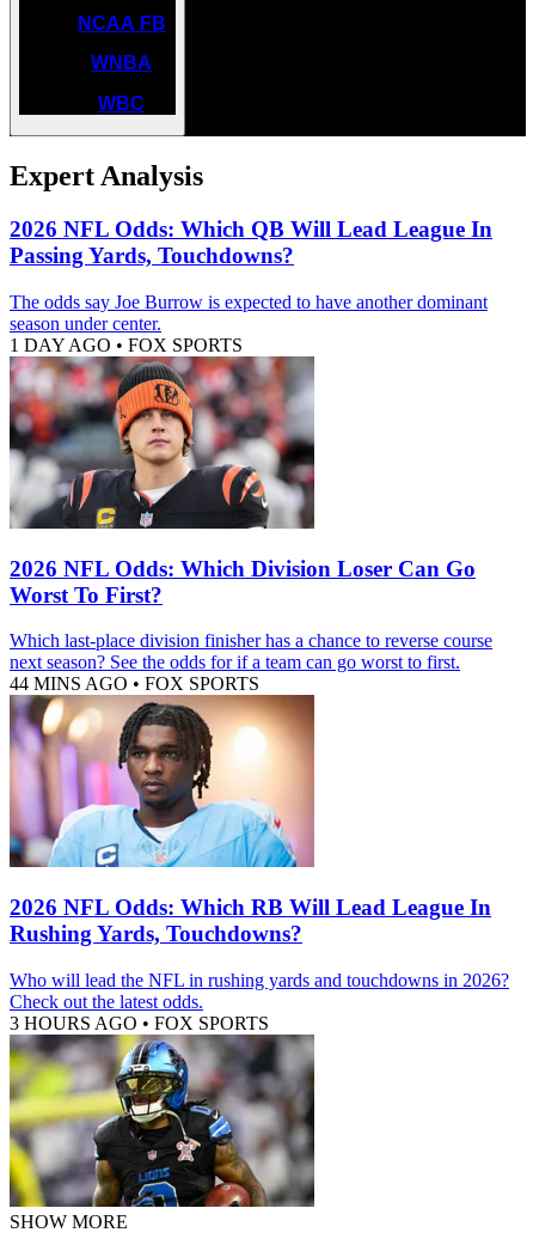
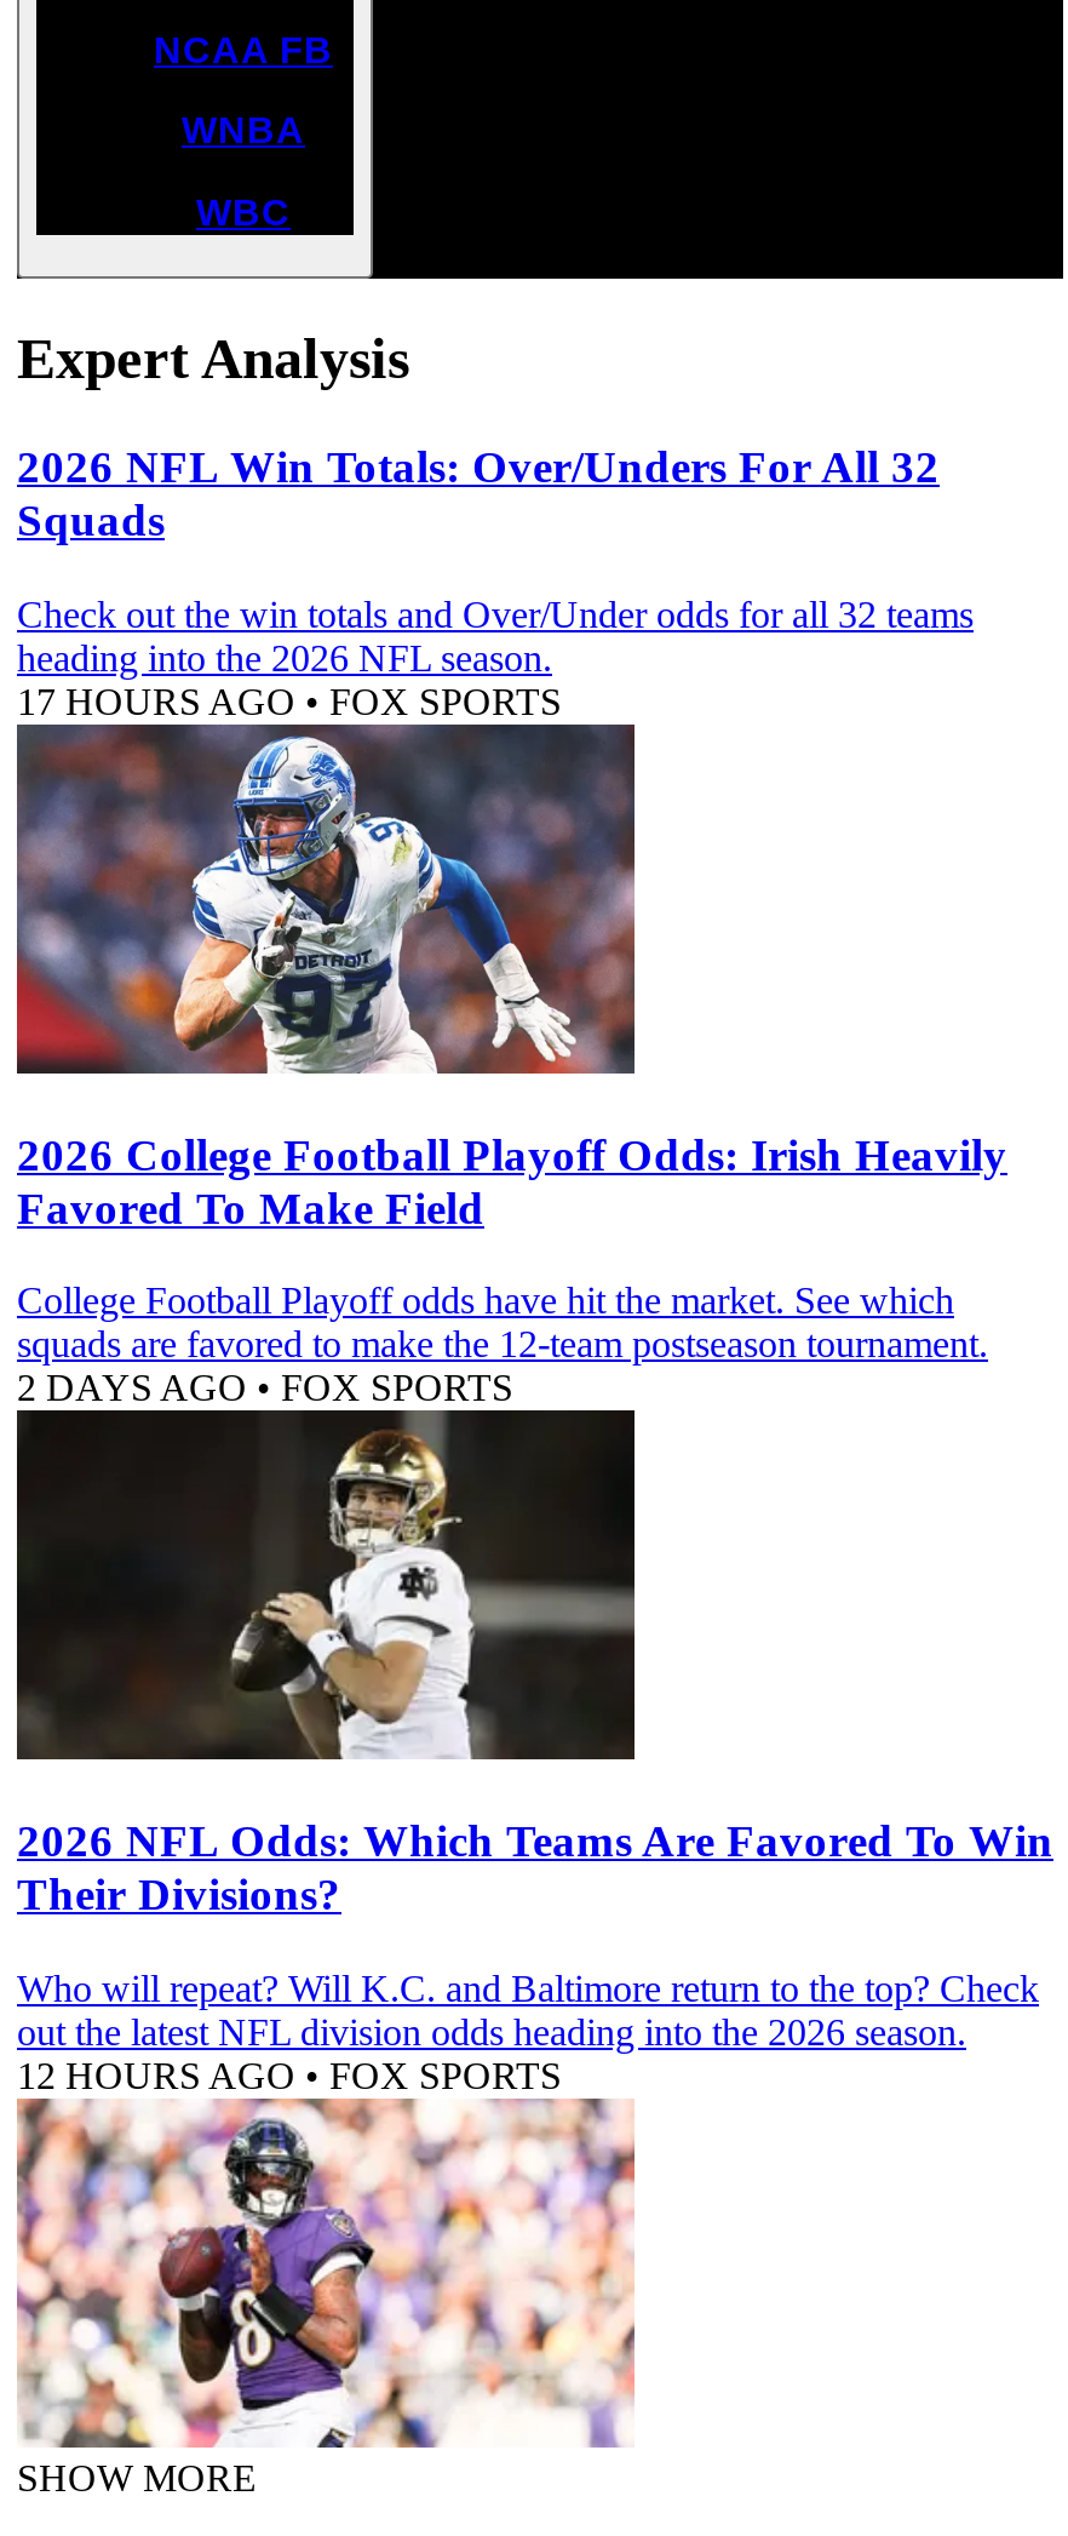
- 2026 NFL Odds: Which QB Will Lead League In
- Passing Yards, Touchdowns?
+ 2026 NFL Win Totals: Over/Unders For All 32
+ Squads

- The odds say Joe Burrow is expected to have another dominant
- season under center.
- 1 DAY AGO • FOX SPORTS
+ Check out the win totals and Over/Under odds for all 32 teams
+ heading into the 2026 NFL season.
+ 17 HOURS AGO • FOX SPORTS

- [image]
- 2026 NFL Odds: Which Division Loser Can Go
- Worst To First?
+ [image]
+ 2026 College Football Playoff Odds: Irish Heavily
+ Favored To Make Field

- [image]
- Which last-place division finisher has a chance to reverse course
- next season? See the odds for if a team can go worst to first.
- 44 MINS AGO • FOX SPORTS
+ [image]
+ College Football Playoff odds have hit the market. See which
+ squads are favored to make the 12-team postseason tournament.
+ 2 DAYS AGO • FOX SPORTS

- 2026 NFL Odds: Which RB Will Lead League In
- Rushing Yards, Touchdowns?
+ 2026 NFL Odds: Which Teams Are Favored To Win
+ Their Divisions?

- Who will lead the NFL in rushing yards and touchdowns in 2026?
- Check out the latest odds.
- 3 HOURS AGO • FOX SPORTS
+ Who will repeat? Will K.C. and Baltimore return to the top? Check
+ out the latest NFL division odds heading into the 2026 season.
+ 12 HOURS AGO • FOX SPORTS

- [image]
+ [image]
